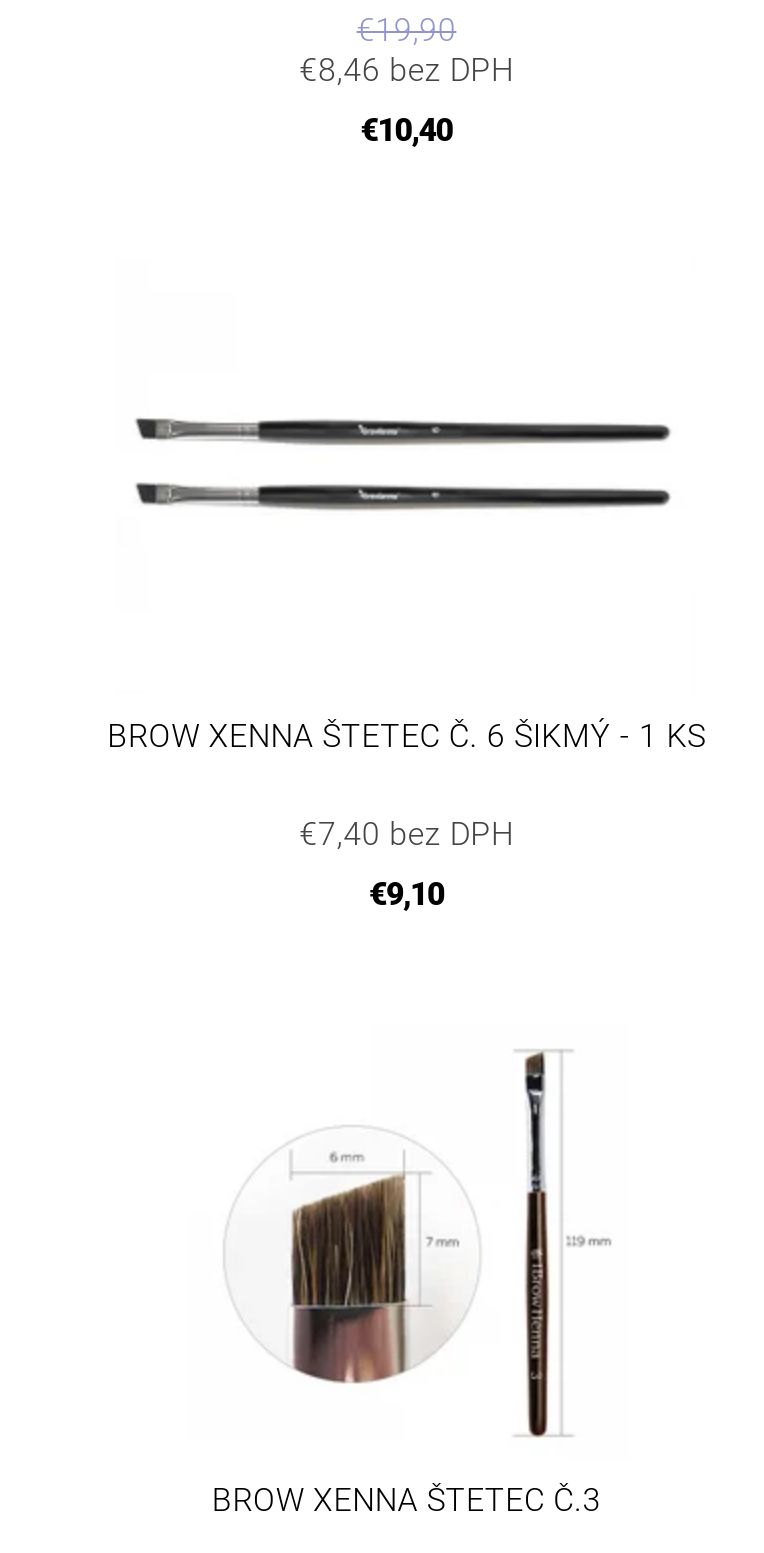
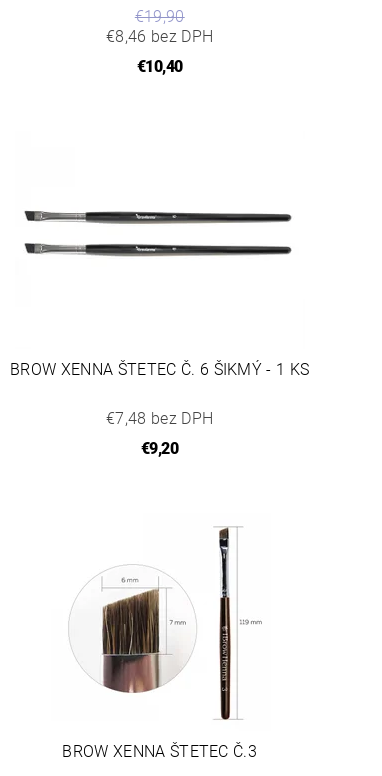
- €7,40 bez DPH
+ €7,48 bez DPH

- €9,10
+ €9,20
